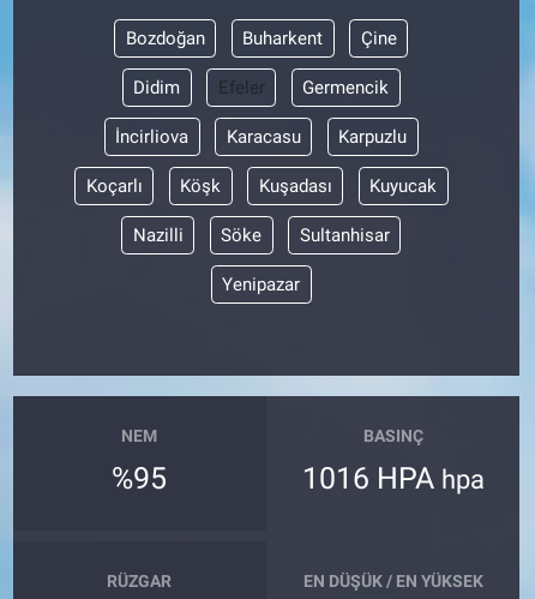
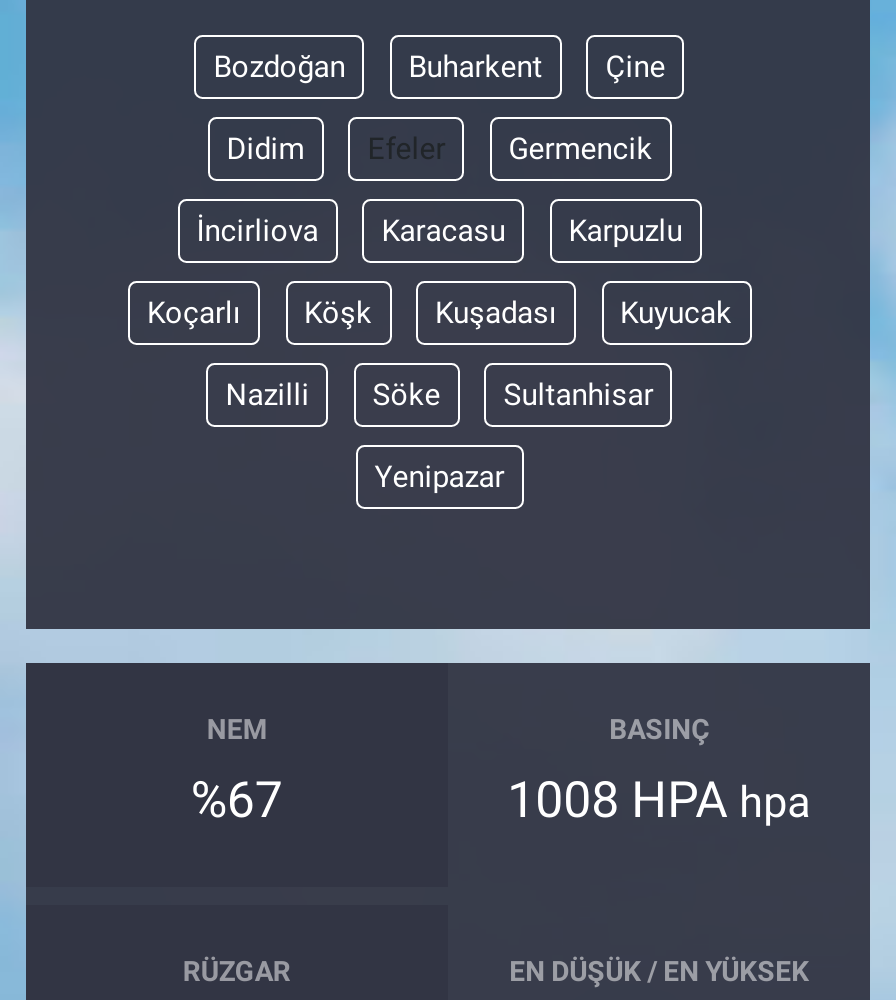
- %95
+ %67

- 1016 HPA hpa
+ 1008 HPA hpa
